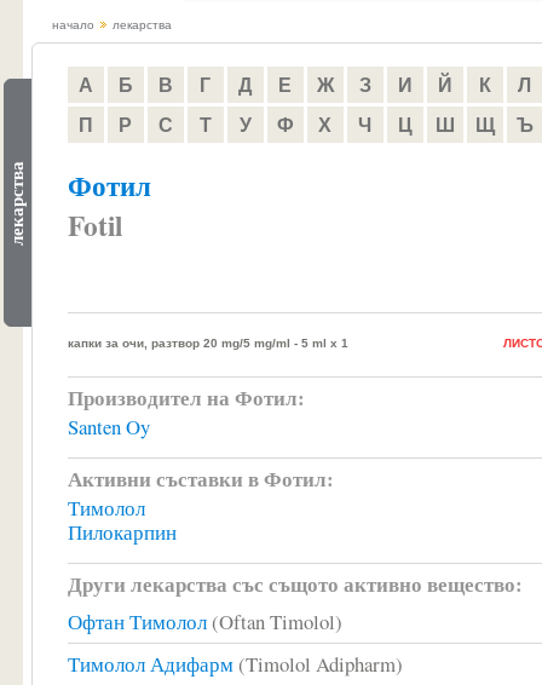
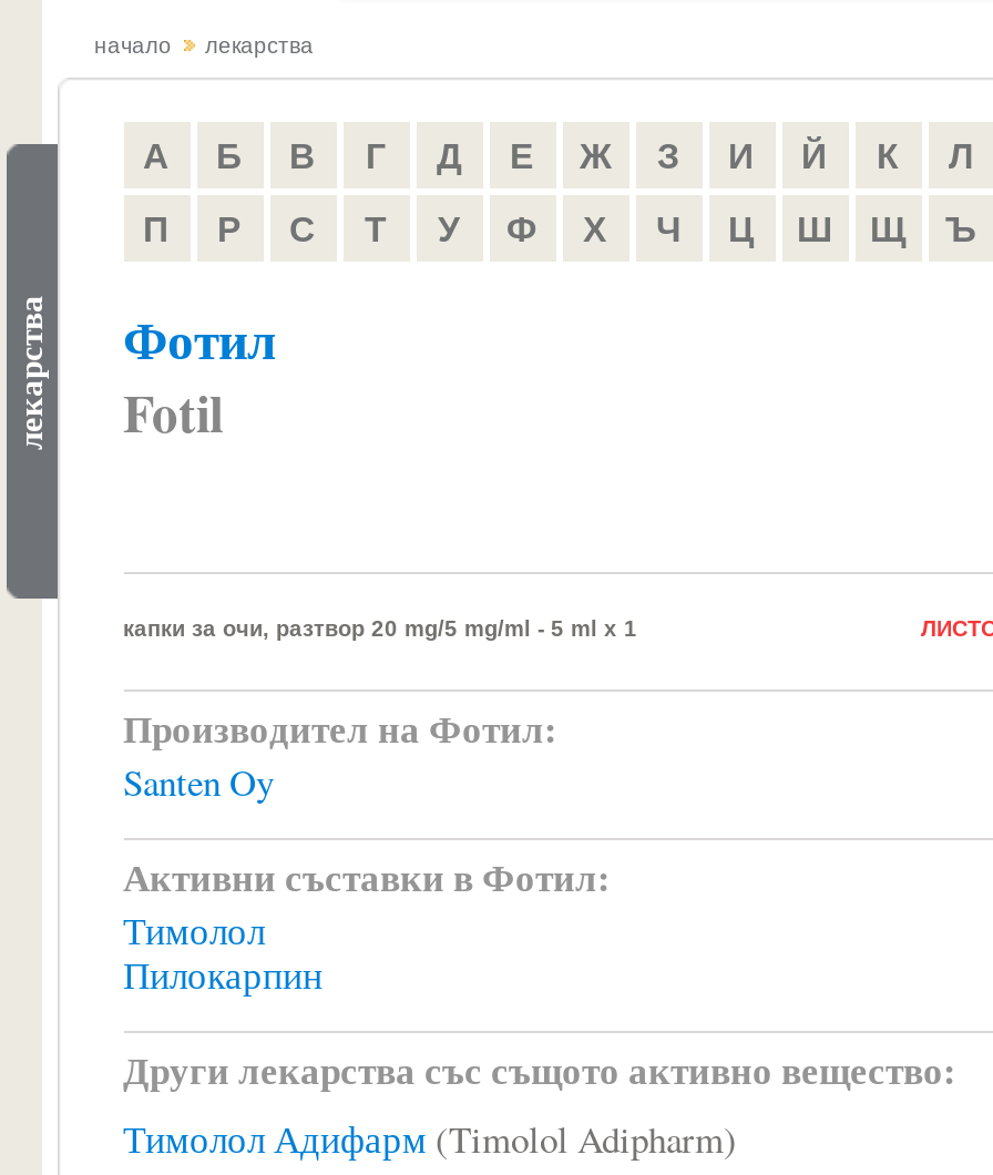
- Офтан Тимолол (Oftan Timolol)
